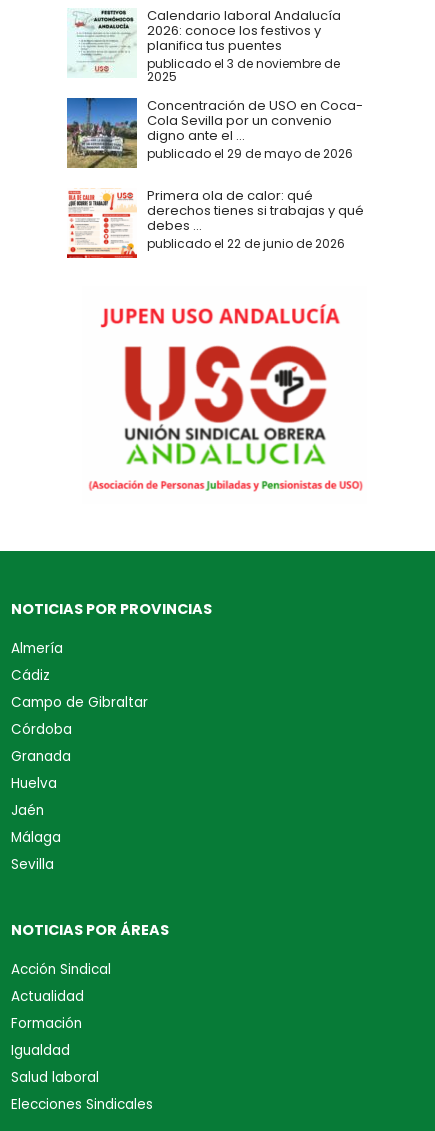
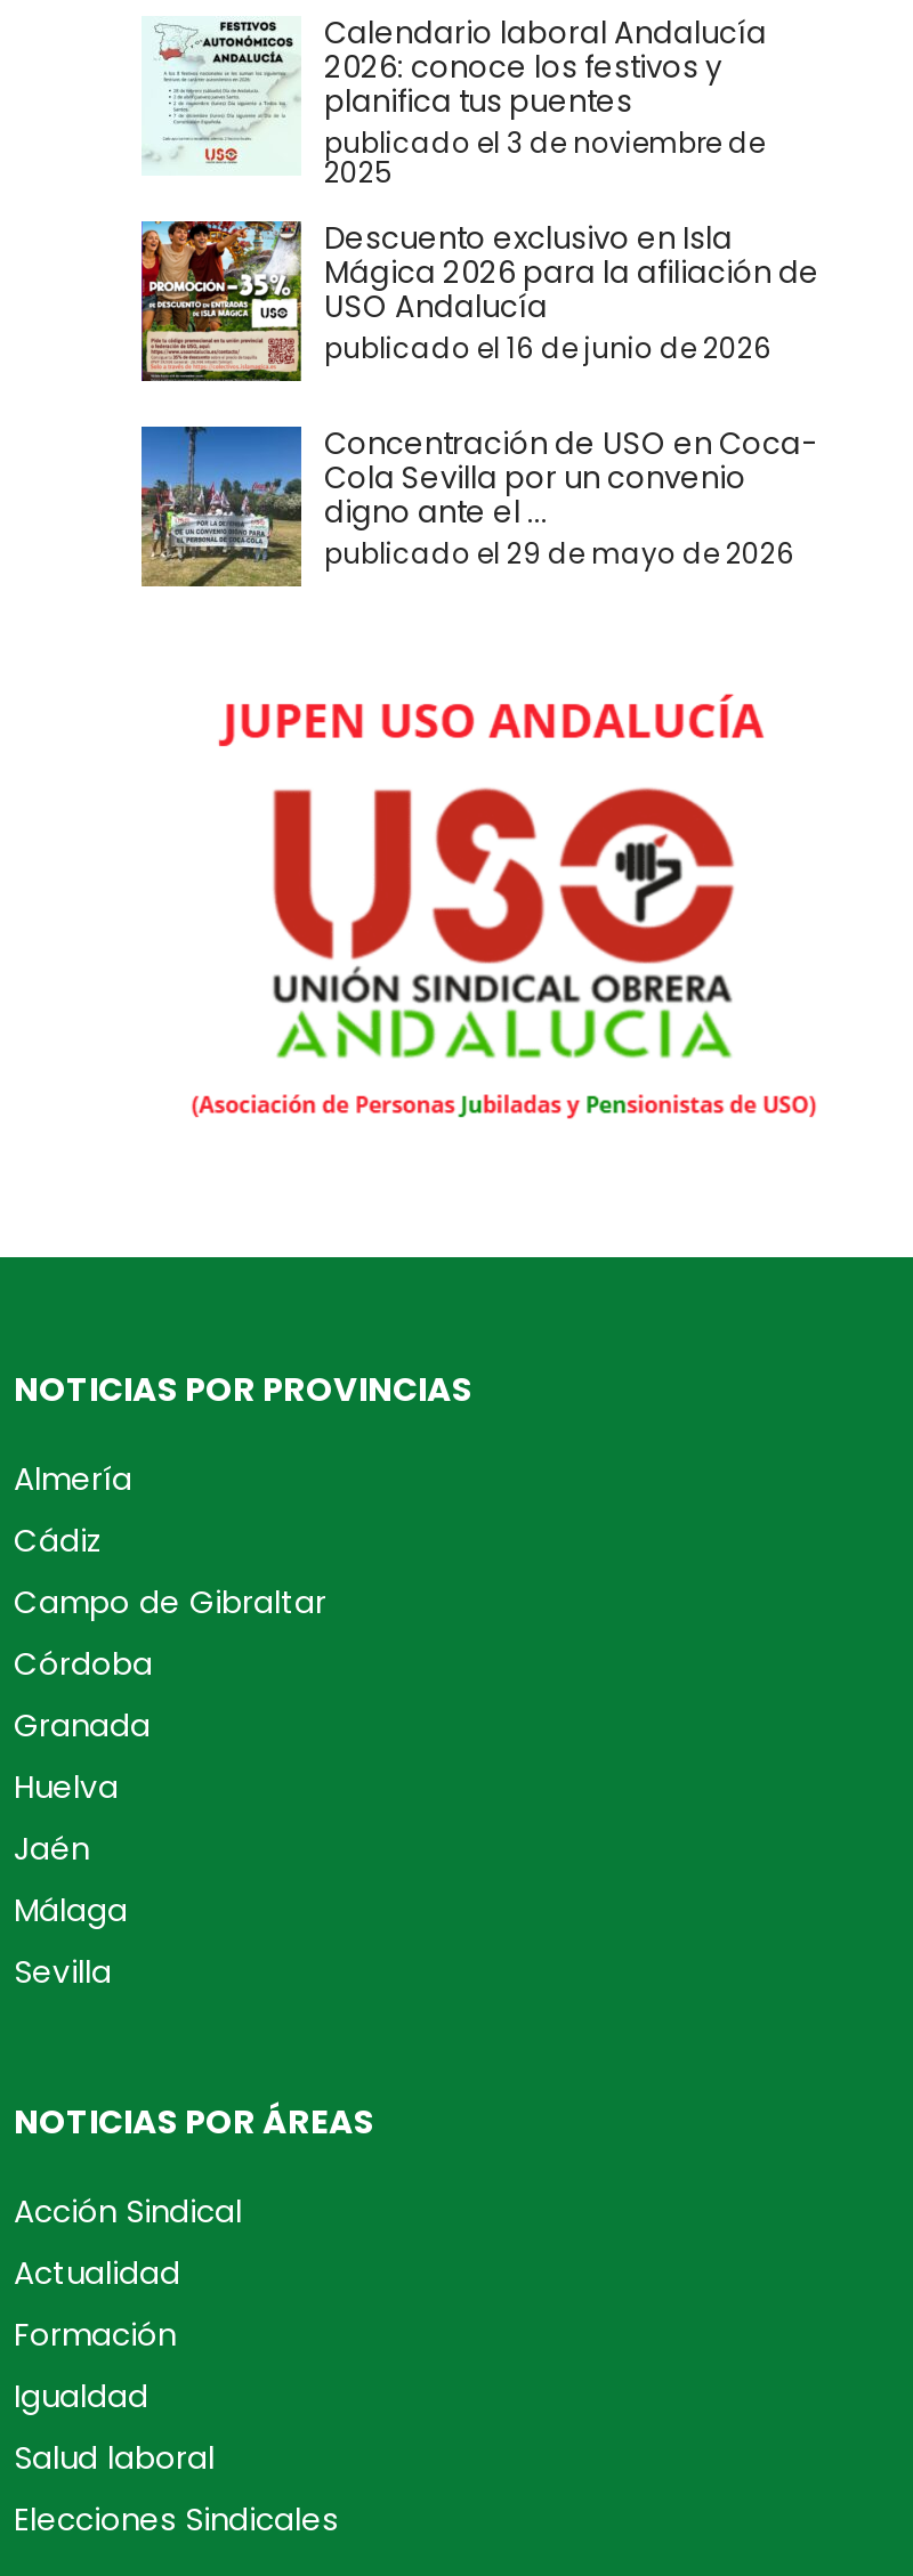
+ [image]
+ Descuento exclusivo en Isla
+ Mágica 2026 para la afiliación de
+ USO Andalucía
+ publicado el 16 de junio de 2026

moved down: [image] | Concentración de USO en Coca- | Cola Sevilla por un convenio | digno ante el ... | publicado el 29 de mayo de 2026

- [image]
- Primera ola de calor: qué
- derechos tienes si trabajas y qué
- debes ...
- publicado el 22 de junio de 2026
